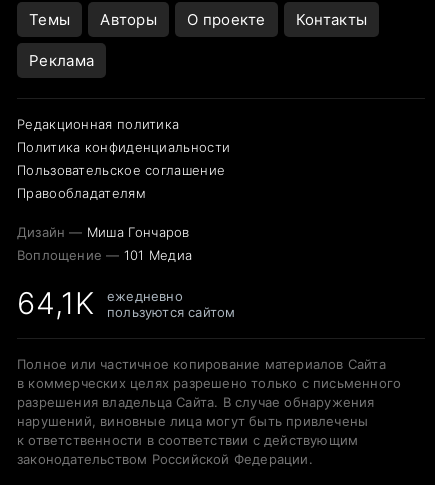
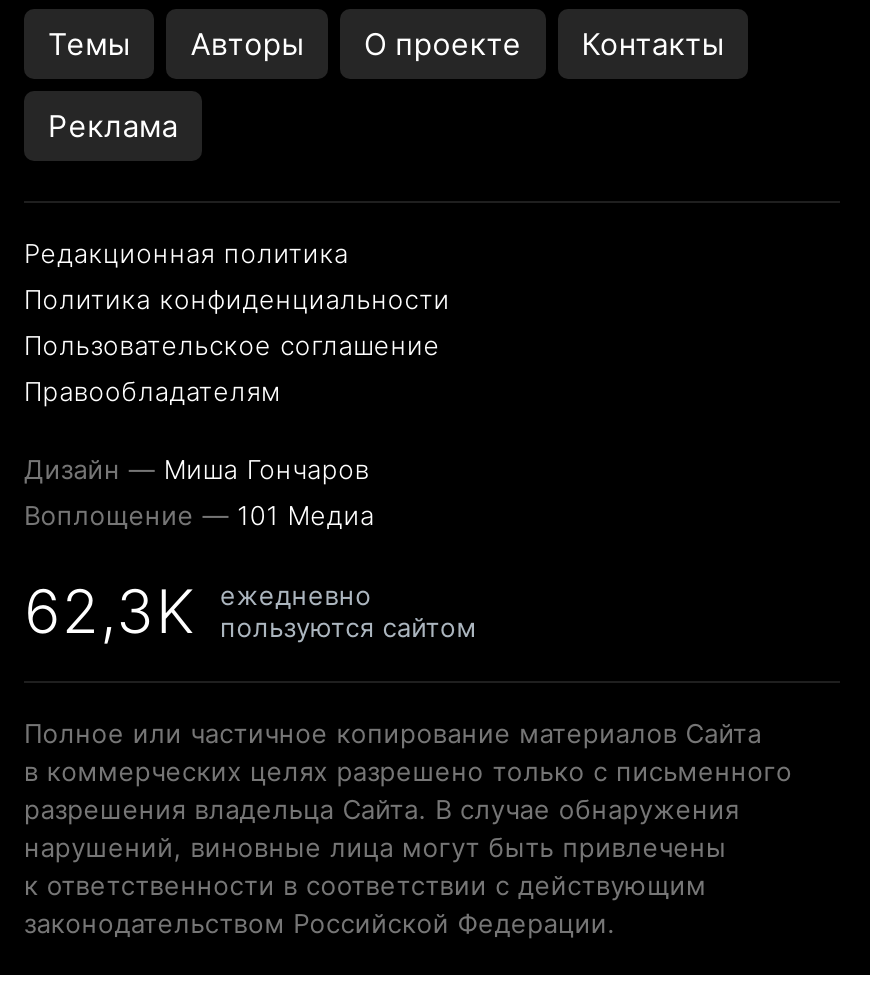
- 64,1K ежедневно пользуются сайтом
+ 62,3K ежедневно пользуются сайтом
